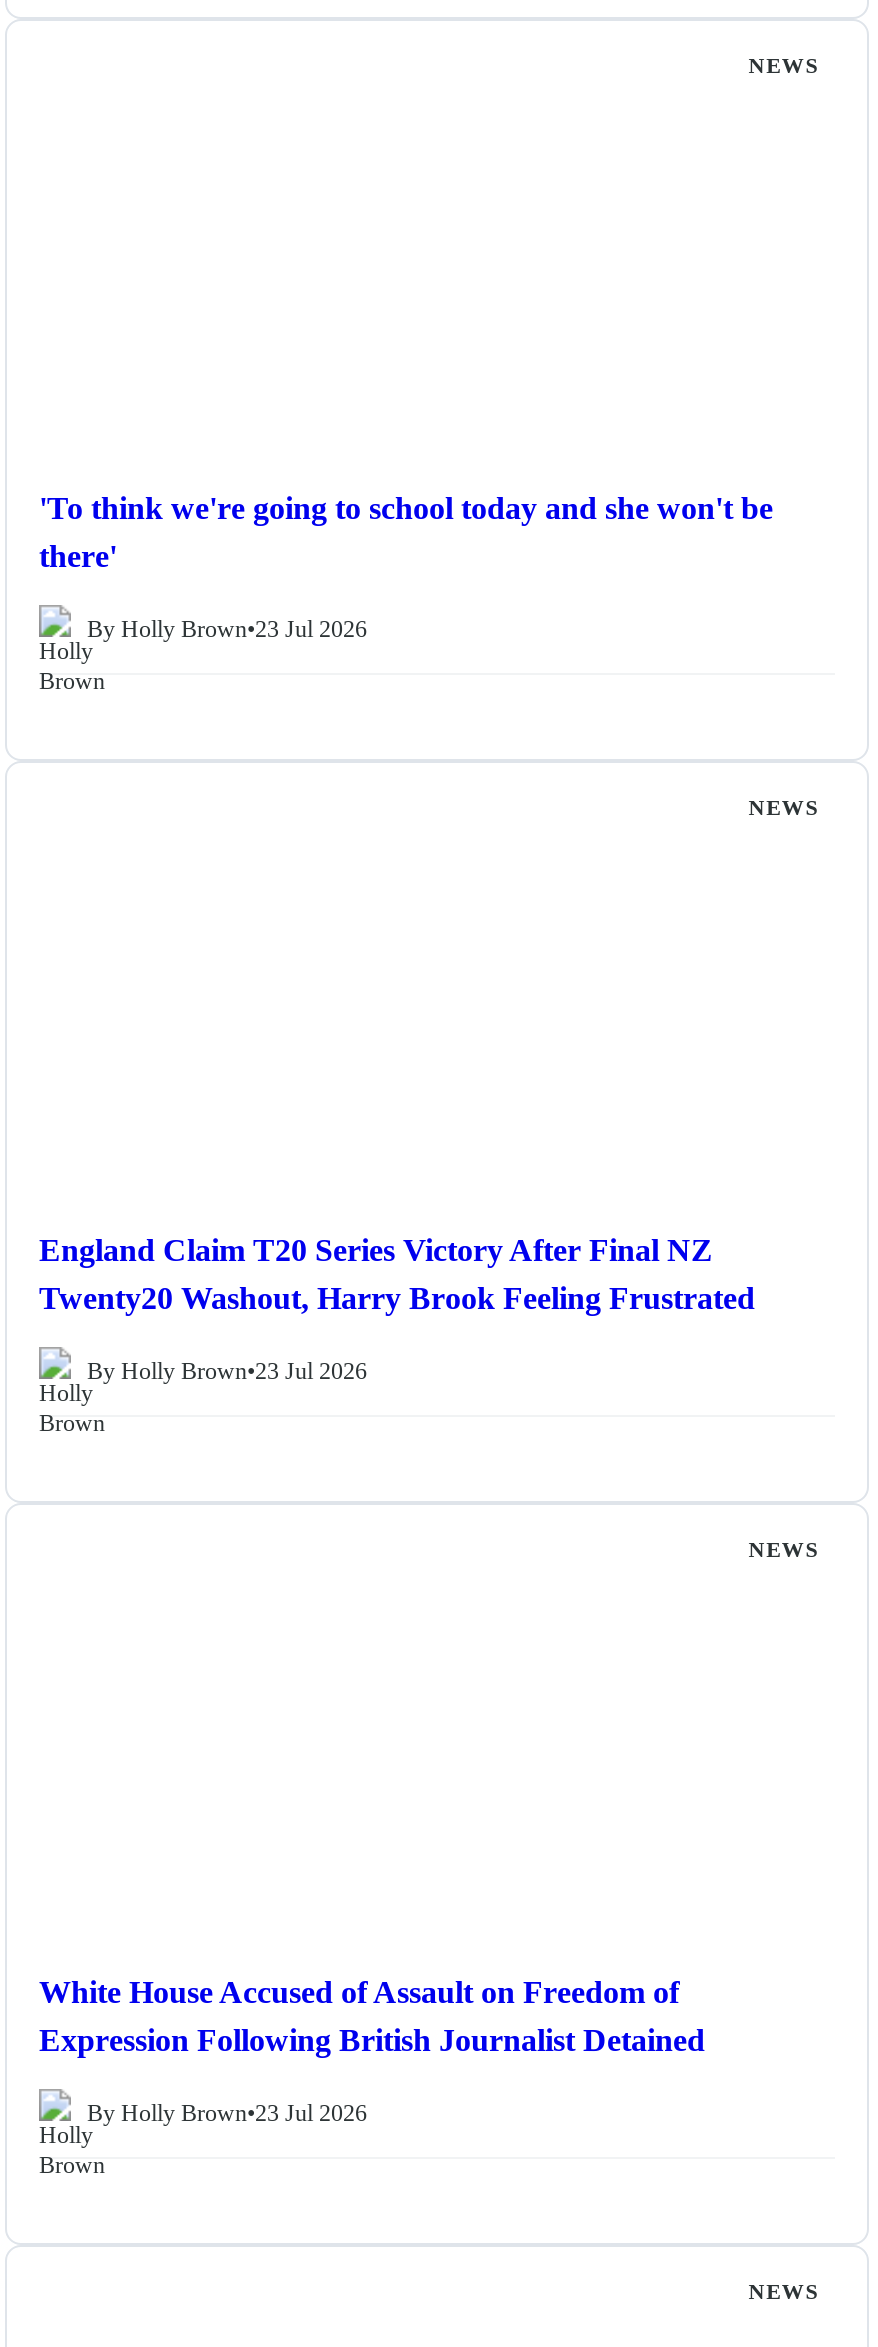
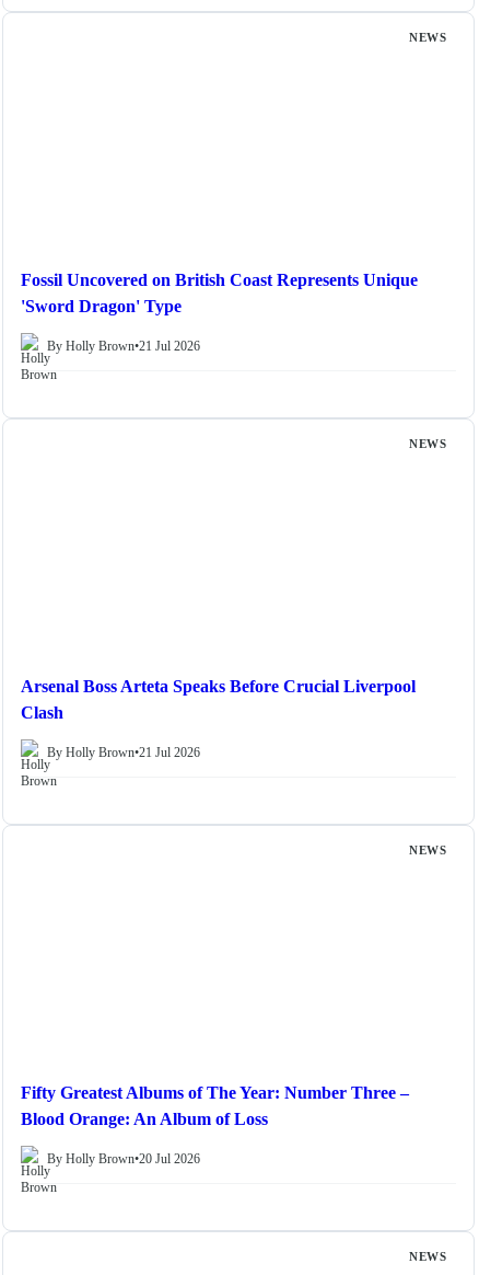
- 'To think we're going to school today and she won't be
- there'
+ Fossil Uncovered on British Coast Represents Unique
+ 'Sword Dragon' Type

- By Holly Brown•23 Jul 2026
+ By Holly Brown•21 Jul 2026

- England Claim T20 Series Victory After Final NZ
- Twenty20 Washout, Harry Brook Feeling Frustrated
+ Arsenal Boss Arteta Speaks Before Crucial Liverpool
+ Clash

- By Holly Brown•23 Jul 2026
+ By Holly Brown•21 Jul 2026

- White House Accused of Assault on Freedom of
- Expression Following British Journalist Detained
+ Fifty Greatest Albums of The Year: Number Three –
+ Blood Orange: An Album of Loss

- By Holly Brown•23 Jul 2026
+ By Holly Brown•20 Jul 2026
